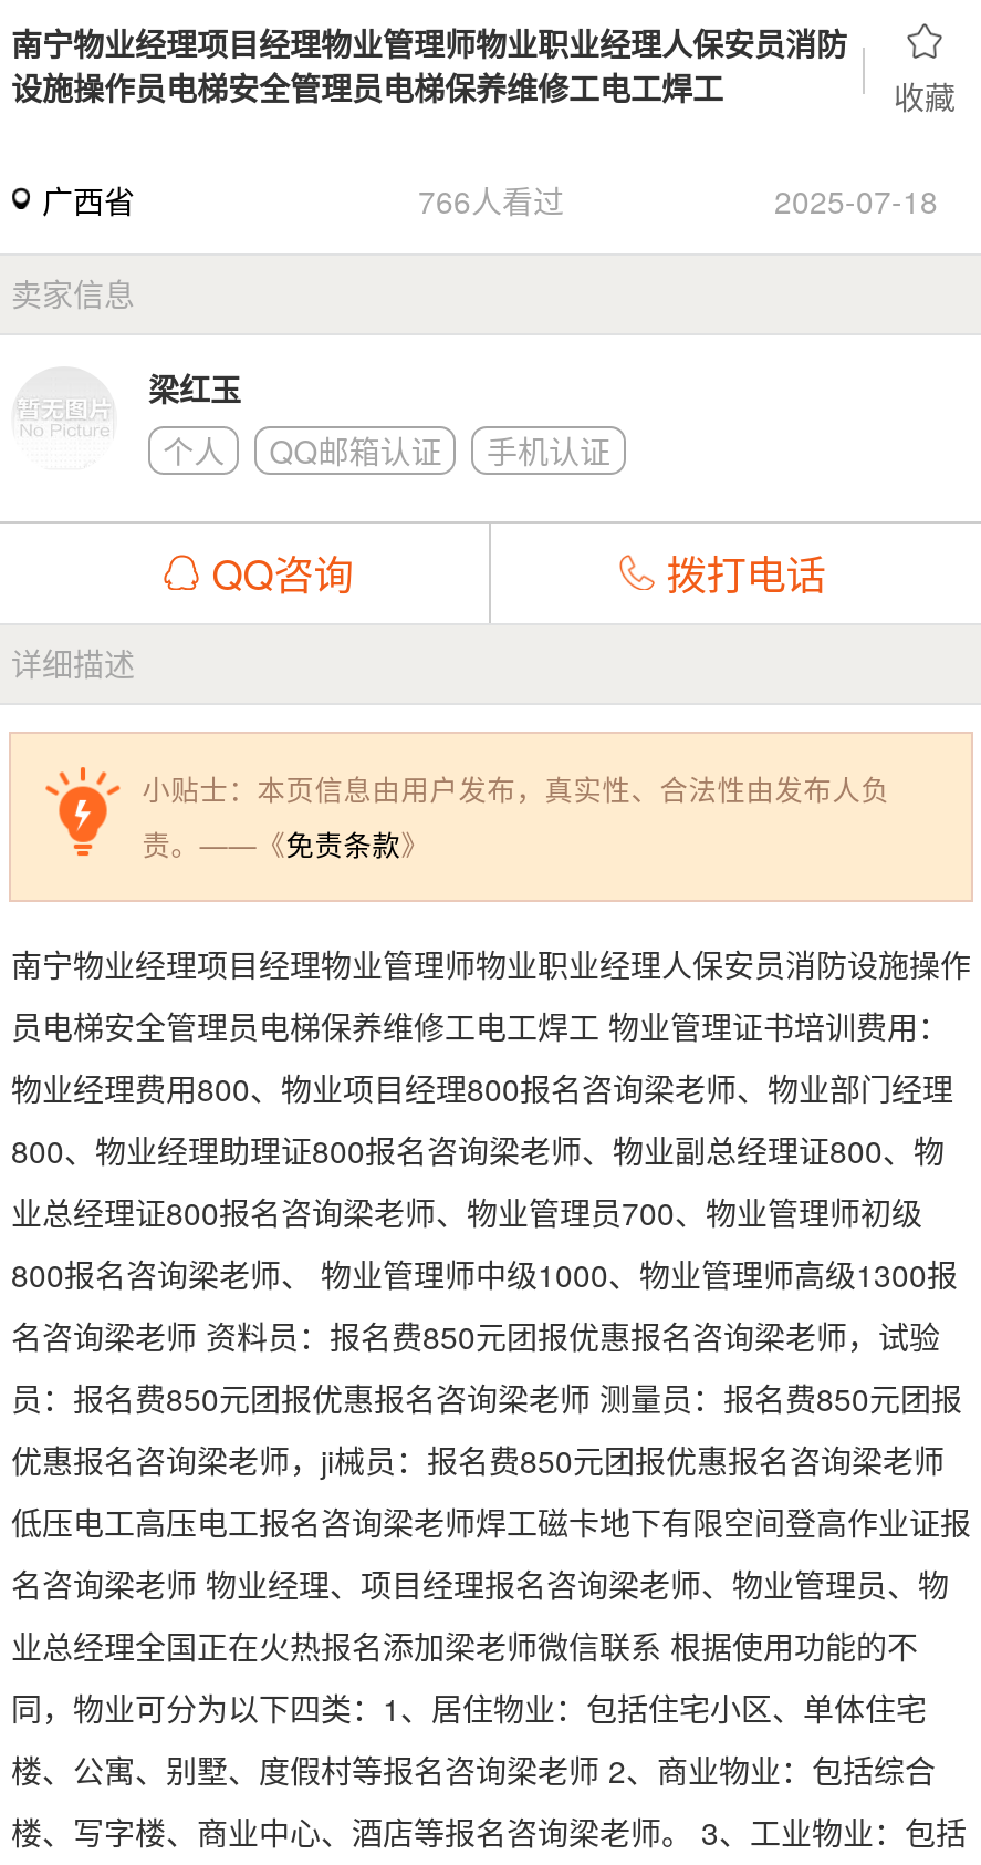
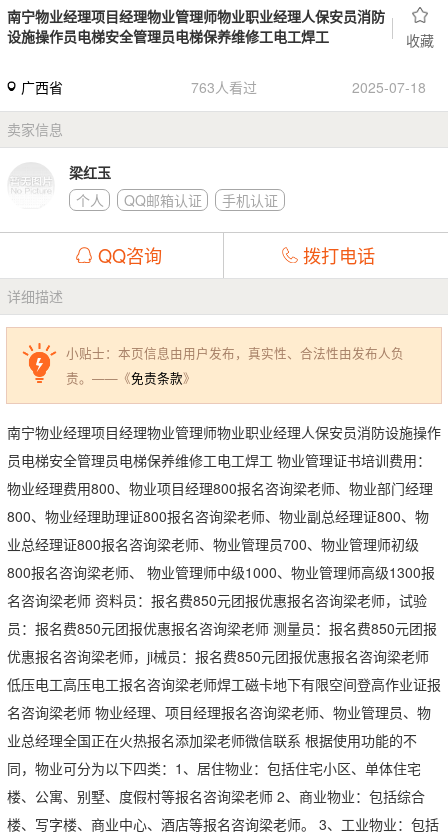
- 766人看过
+ 763人看过
